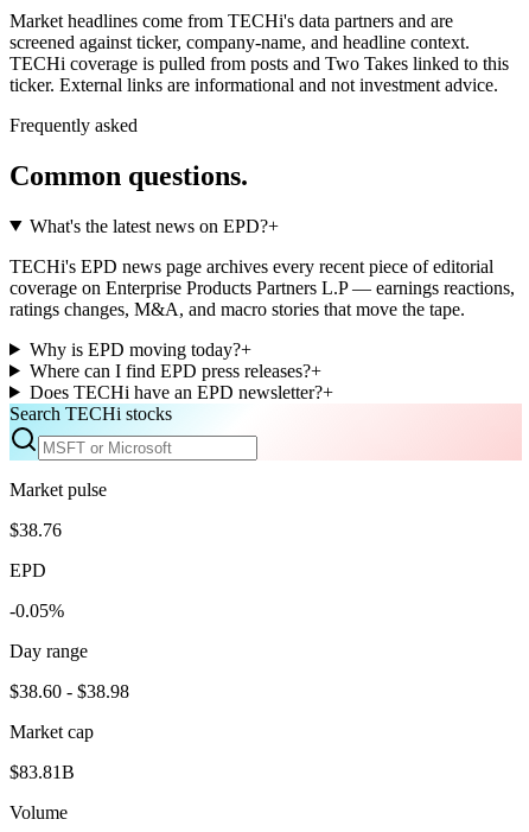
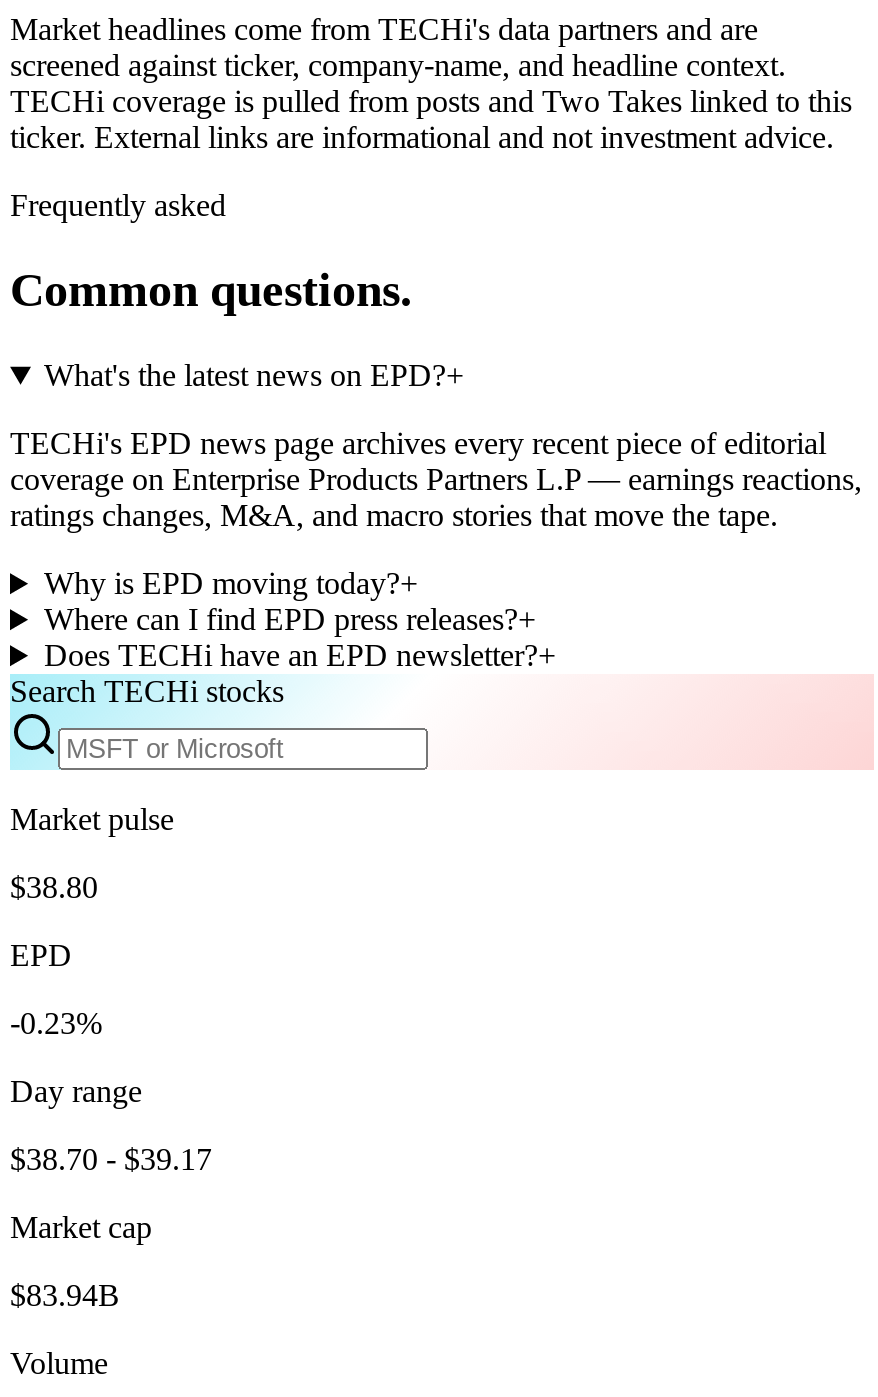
- $38.76
+ $38.80

- -0.05%
+ -0.23%

- $38.60 - $38.98
+ $38.70 - $39.17

- $83.81B
+ $83.94B
